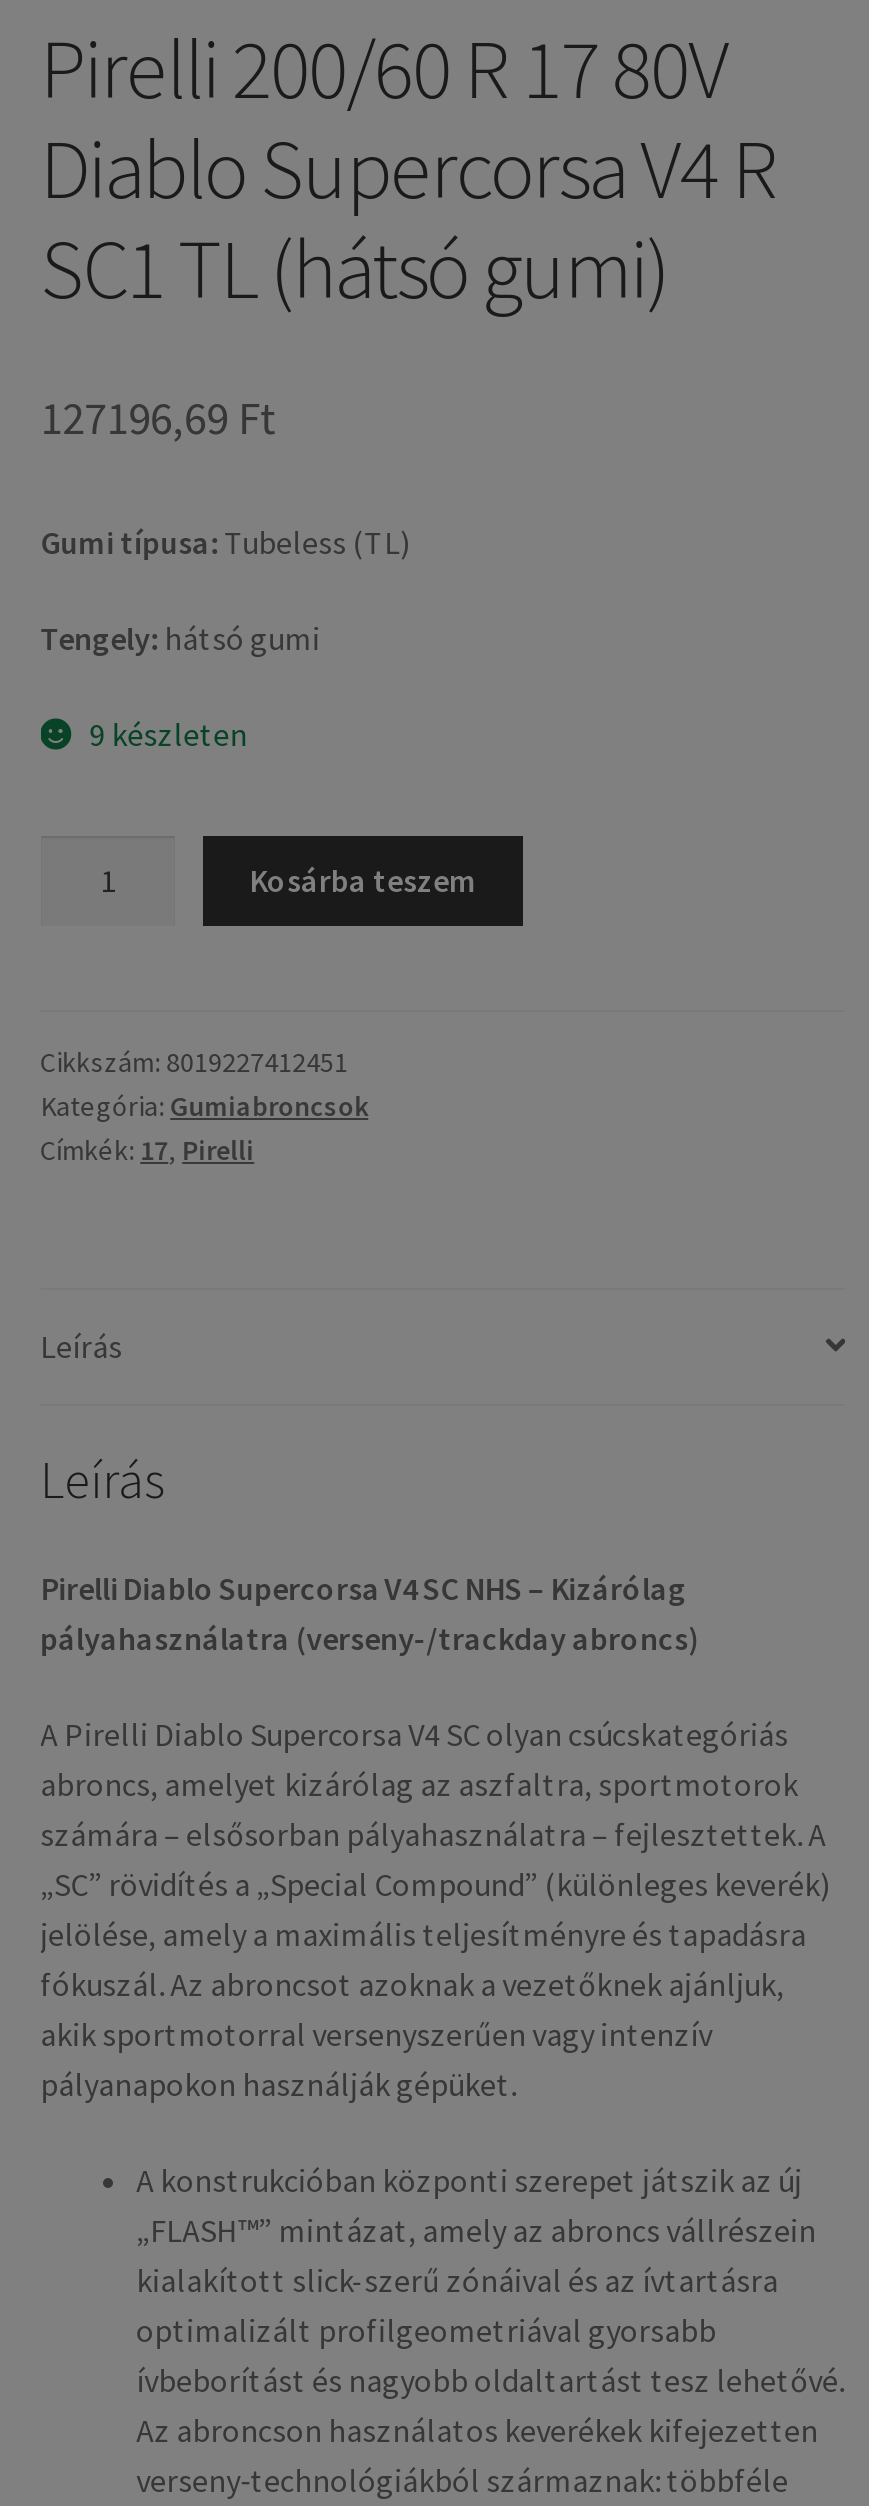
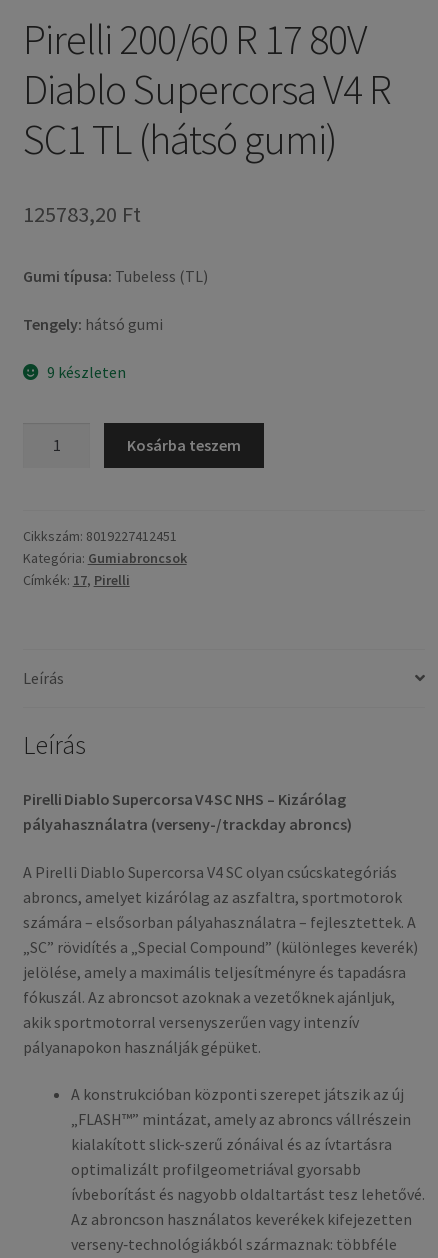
- 127196,69 Ft
+ 125783,20 Ft
